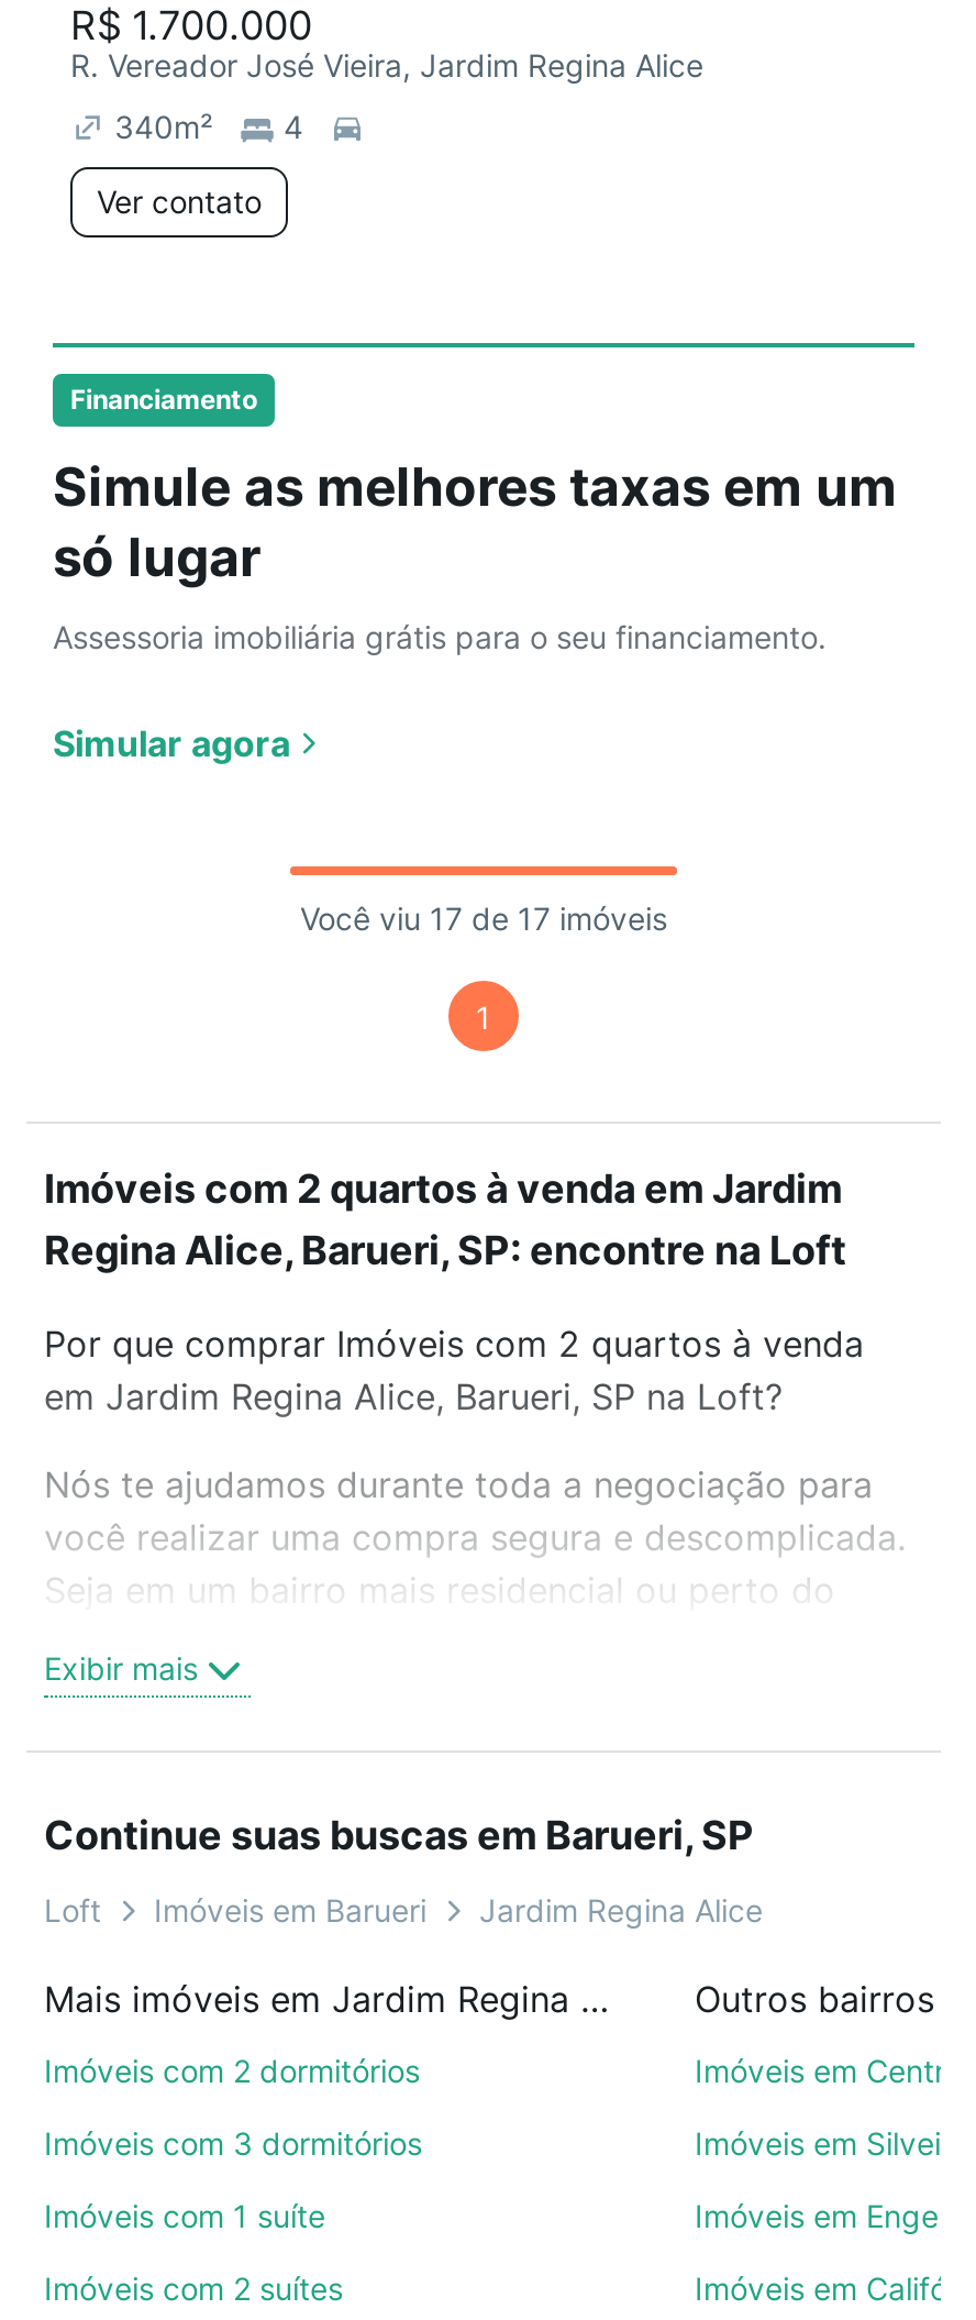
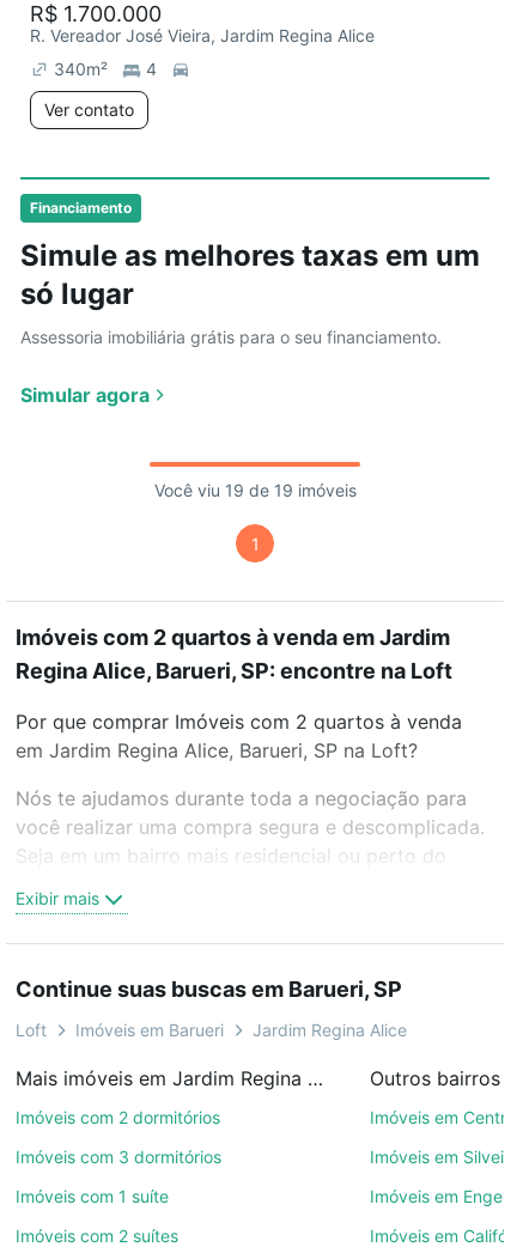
- Você viu 17 de 17 imóveis
+ Você viu 19 de 19 imóveis
